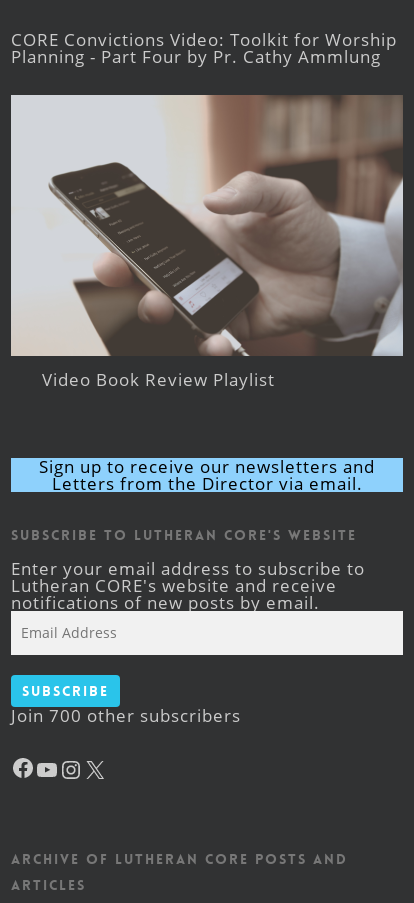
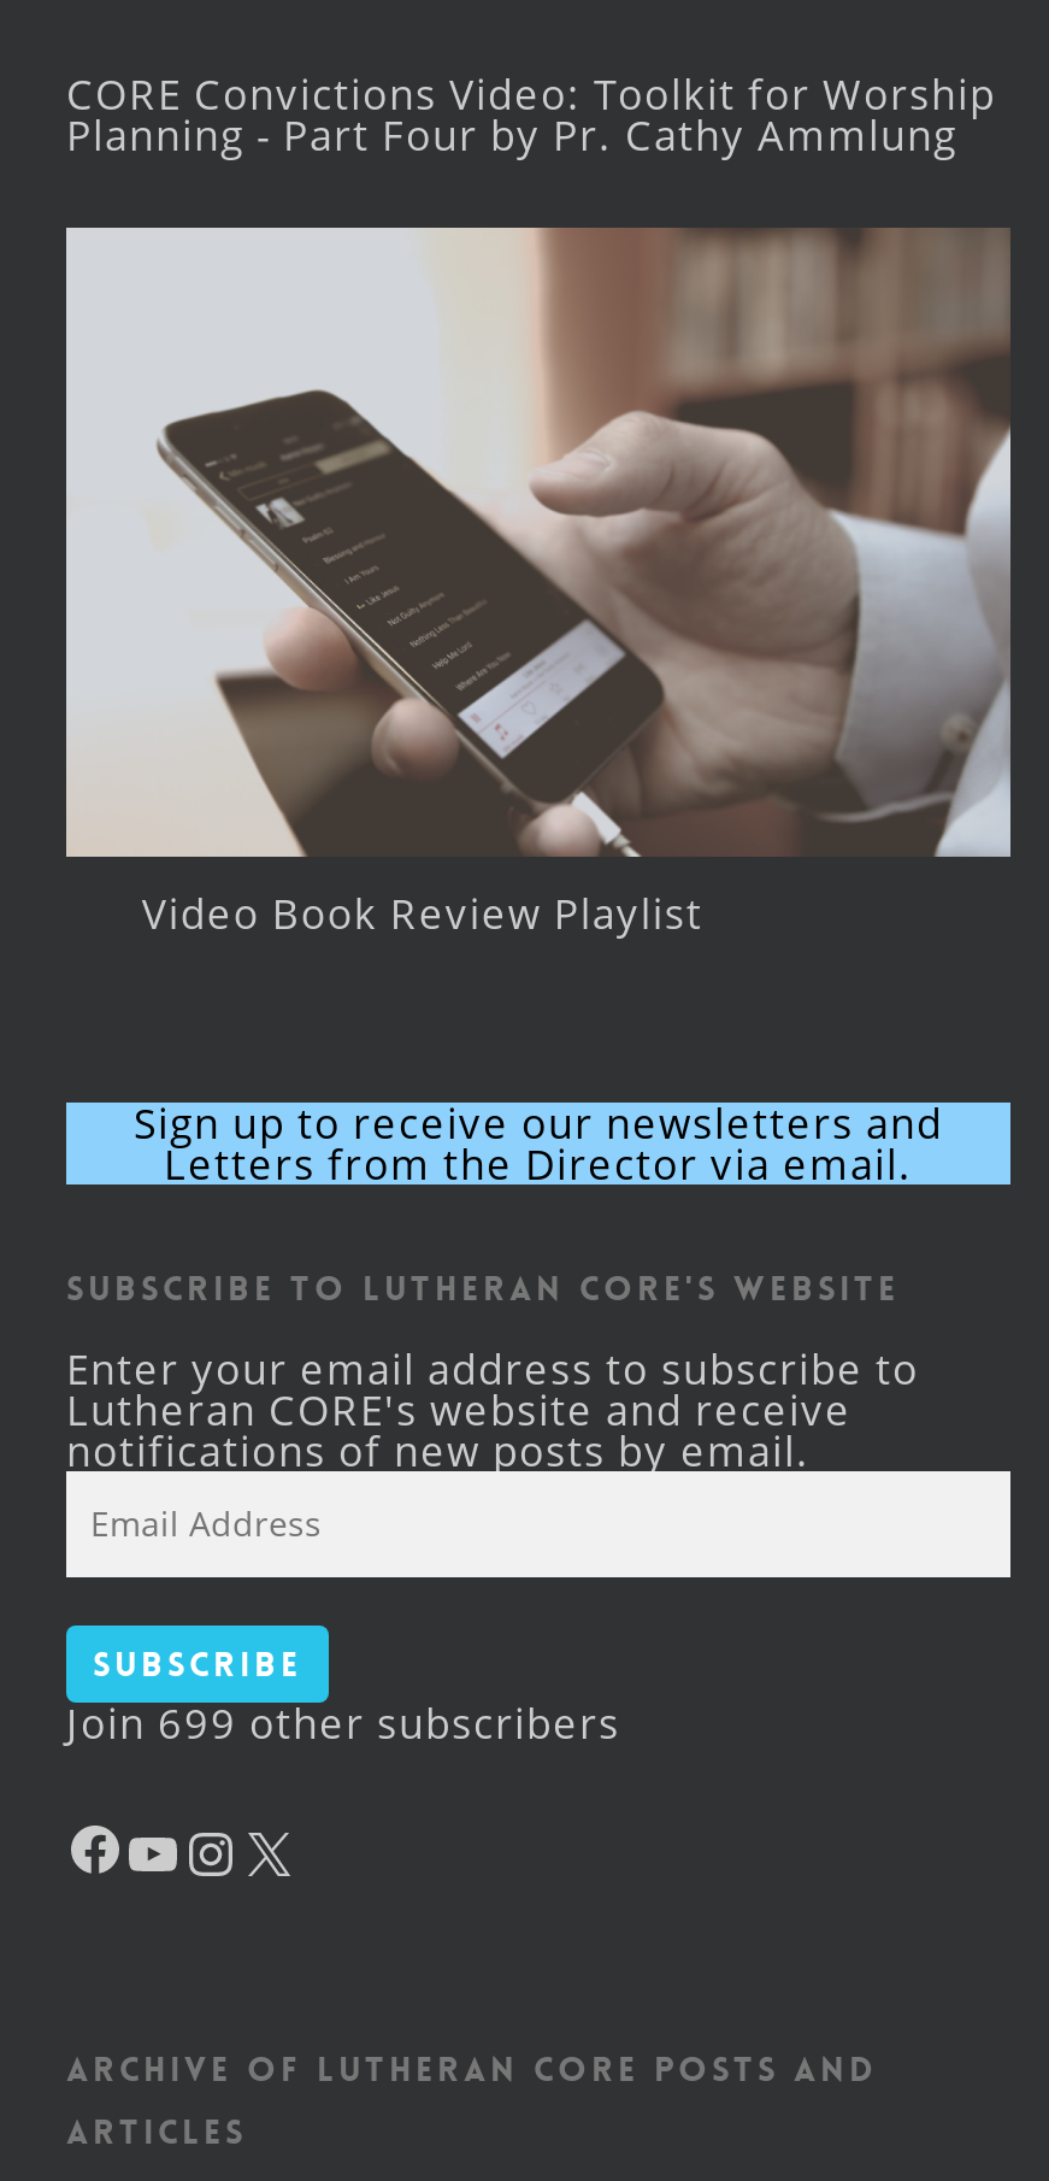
- Join 700 other subscribers
+ Join 699 other subscribers
